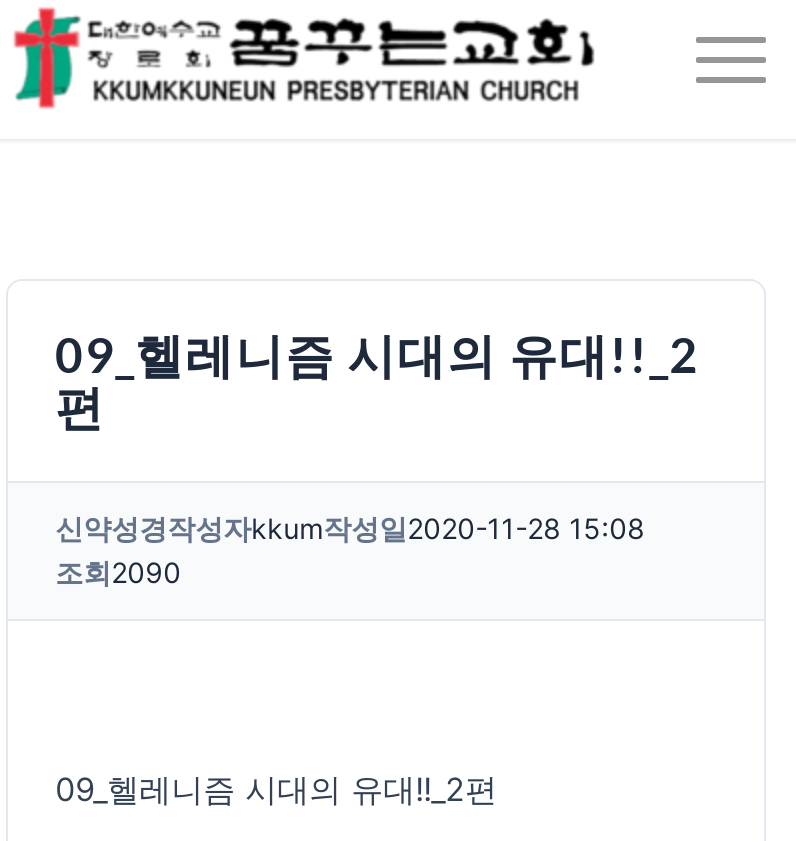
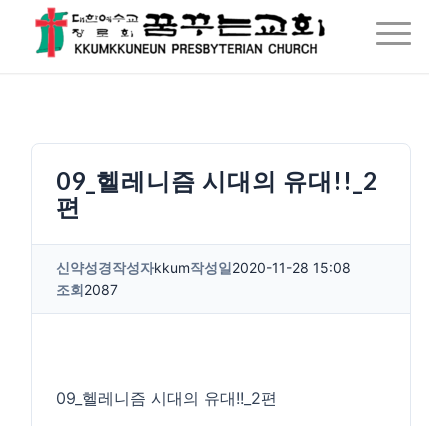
- 조회2090
+ 조회2087
